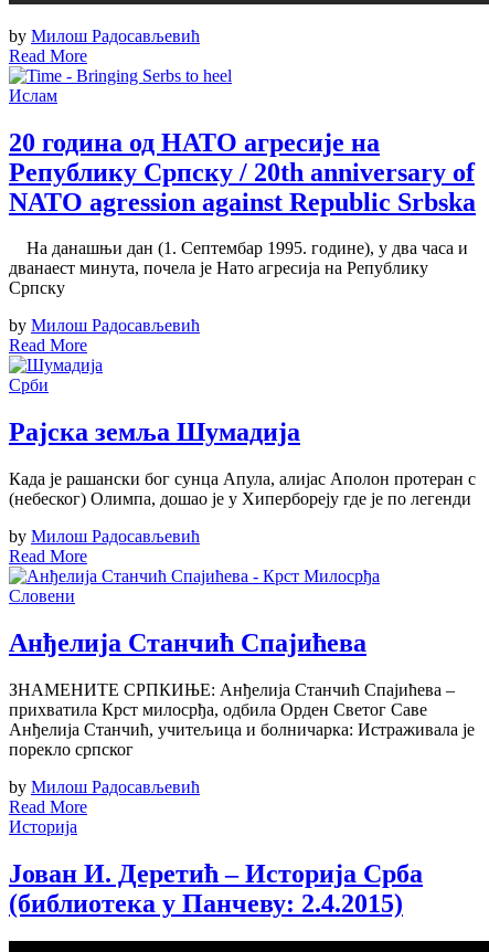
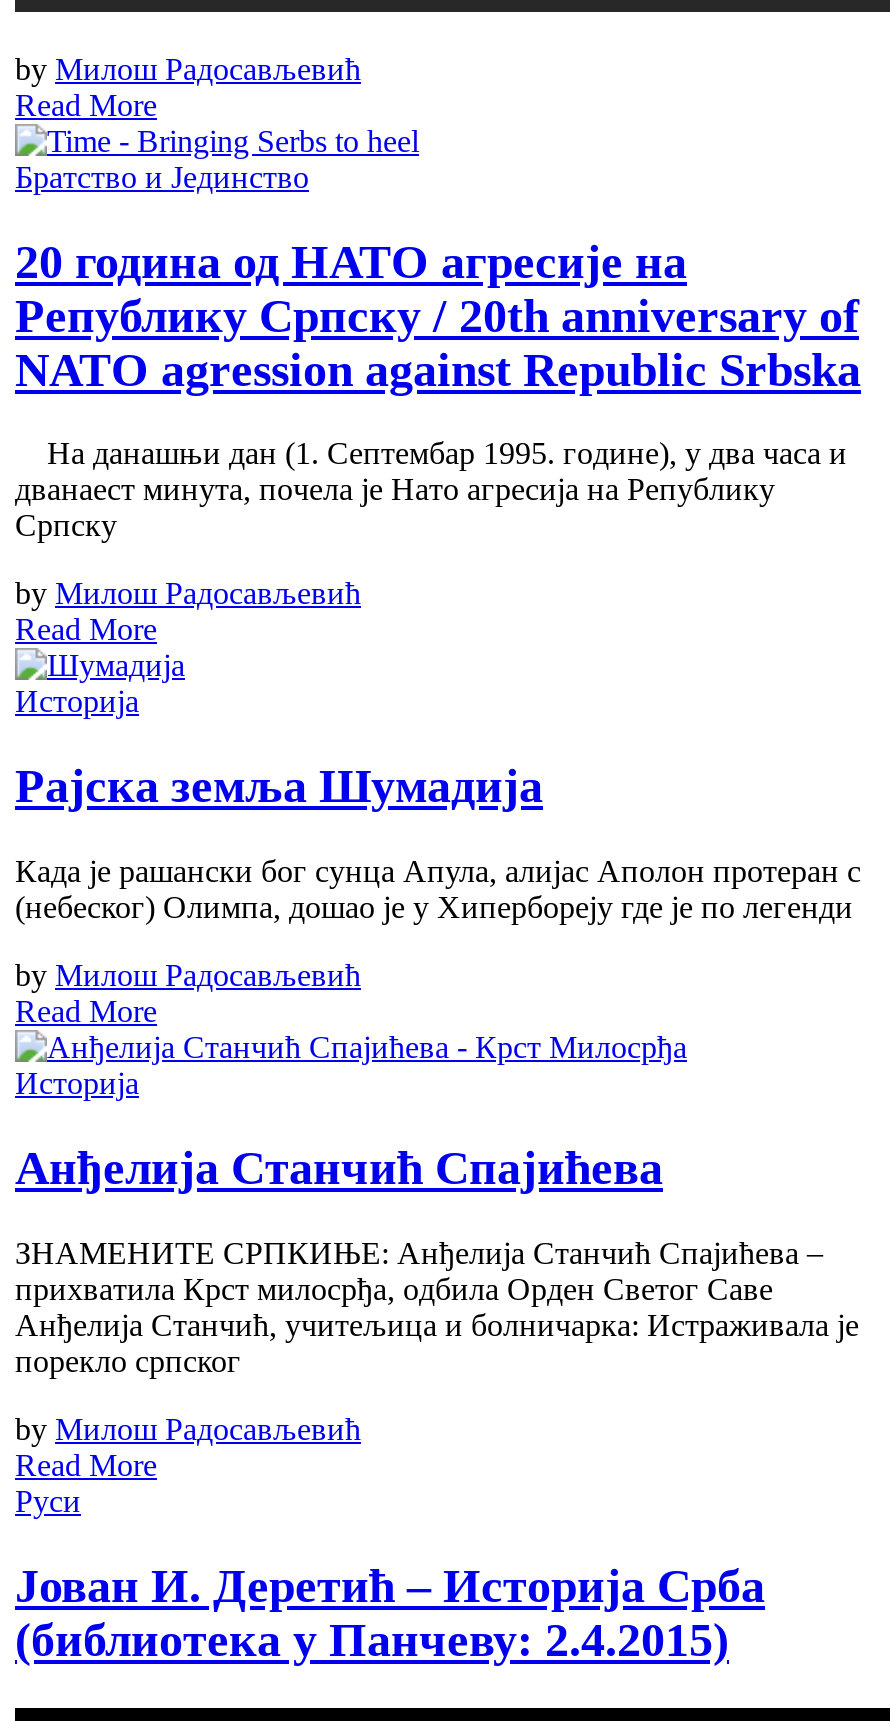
- Ислам
+ Братство и Јединство

- Срби
+ Историја

- Словени
+ Историја

- Историја
+ Руси
